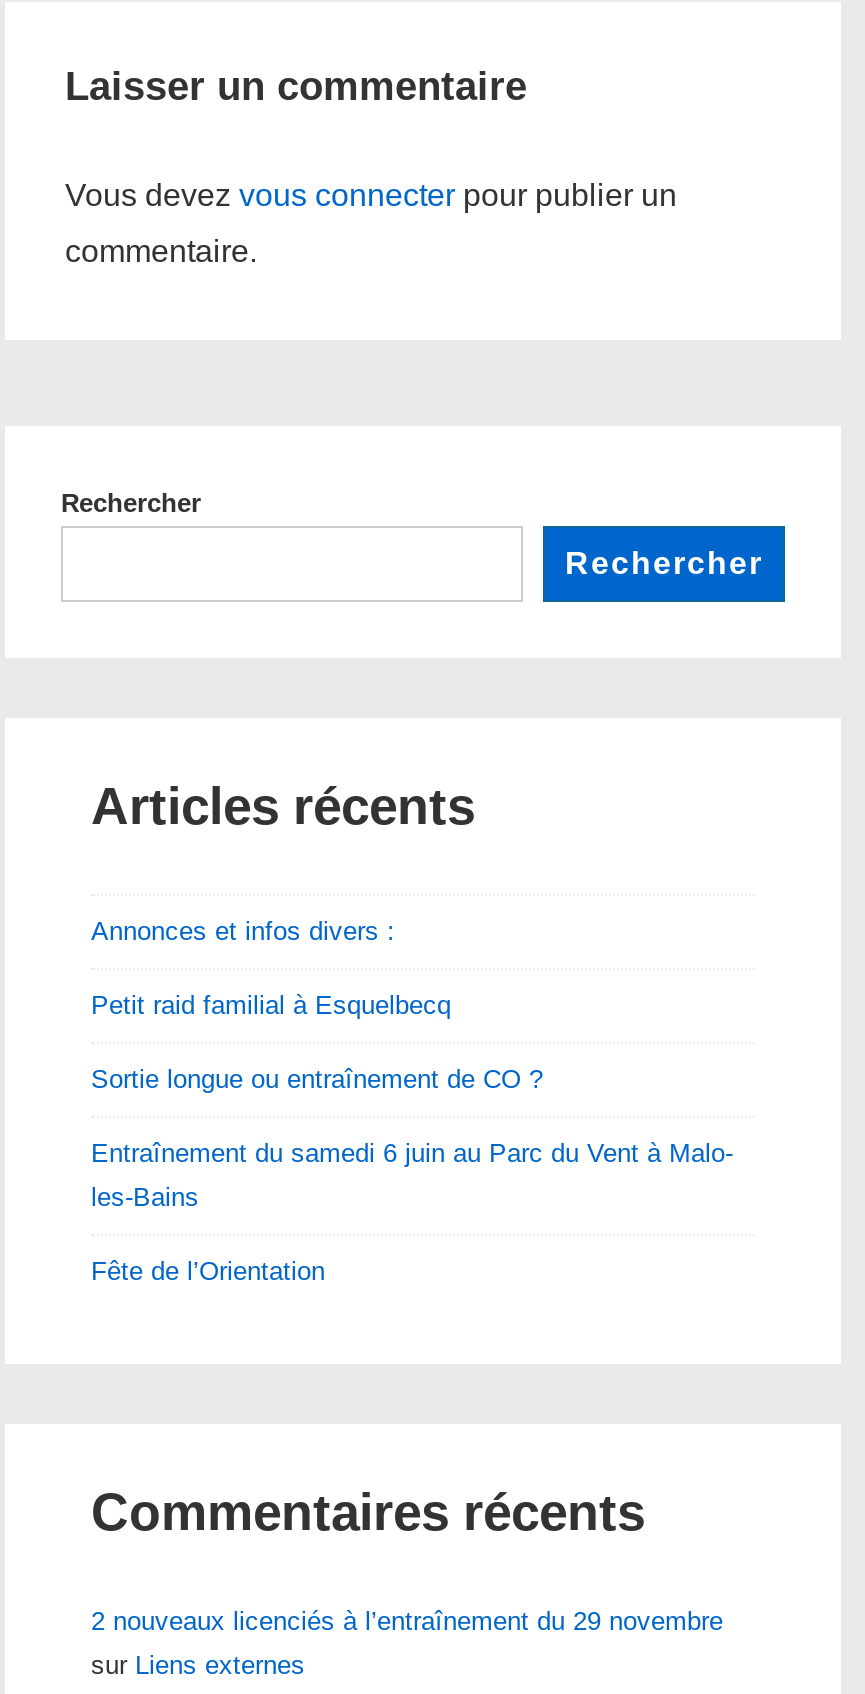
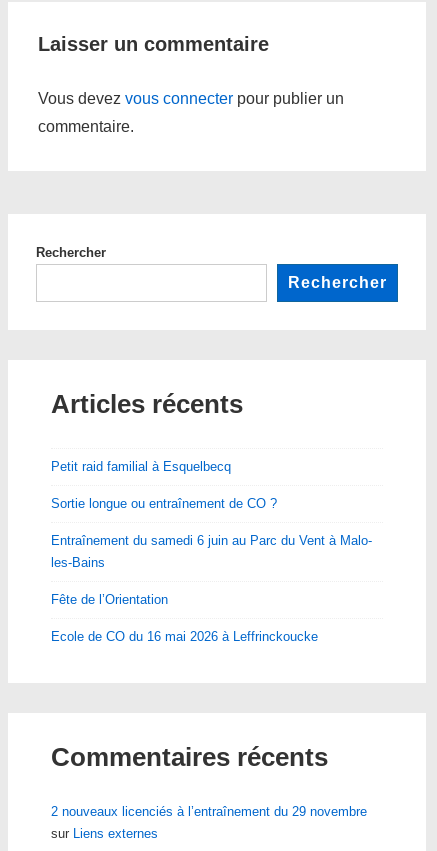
- Annonces et infos divers :

moved up: Petit raid familial à Esquelbecq | Sortie longue ou entraînement de CO ? | Entraînement du samedi 6 juin au Parc du Vent à Malo- | les-Bains | Fête de l’Orientation

+ Ecole de CO du 16 mai 2026 à Leffrinckoucke
